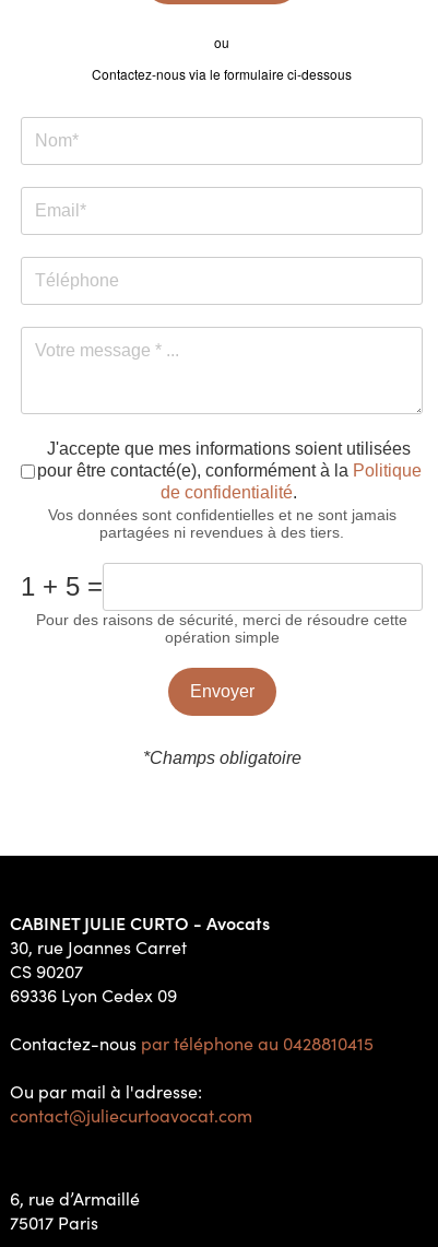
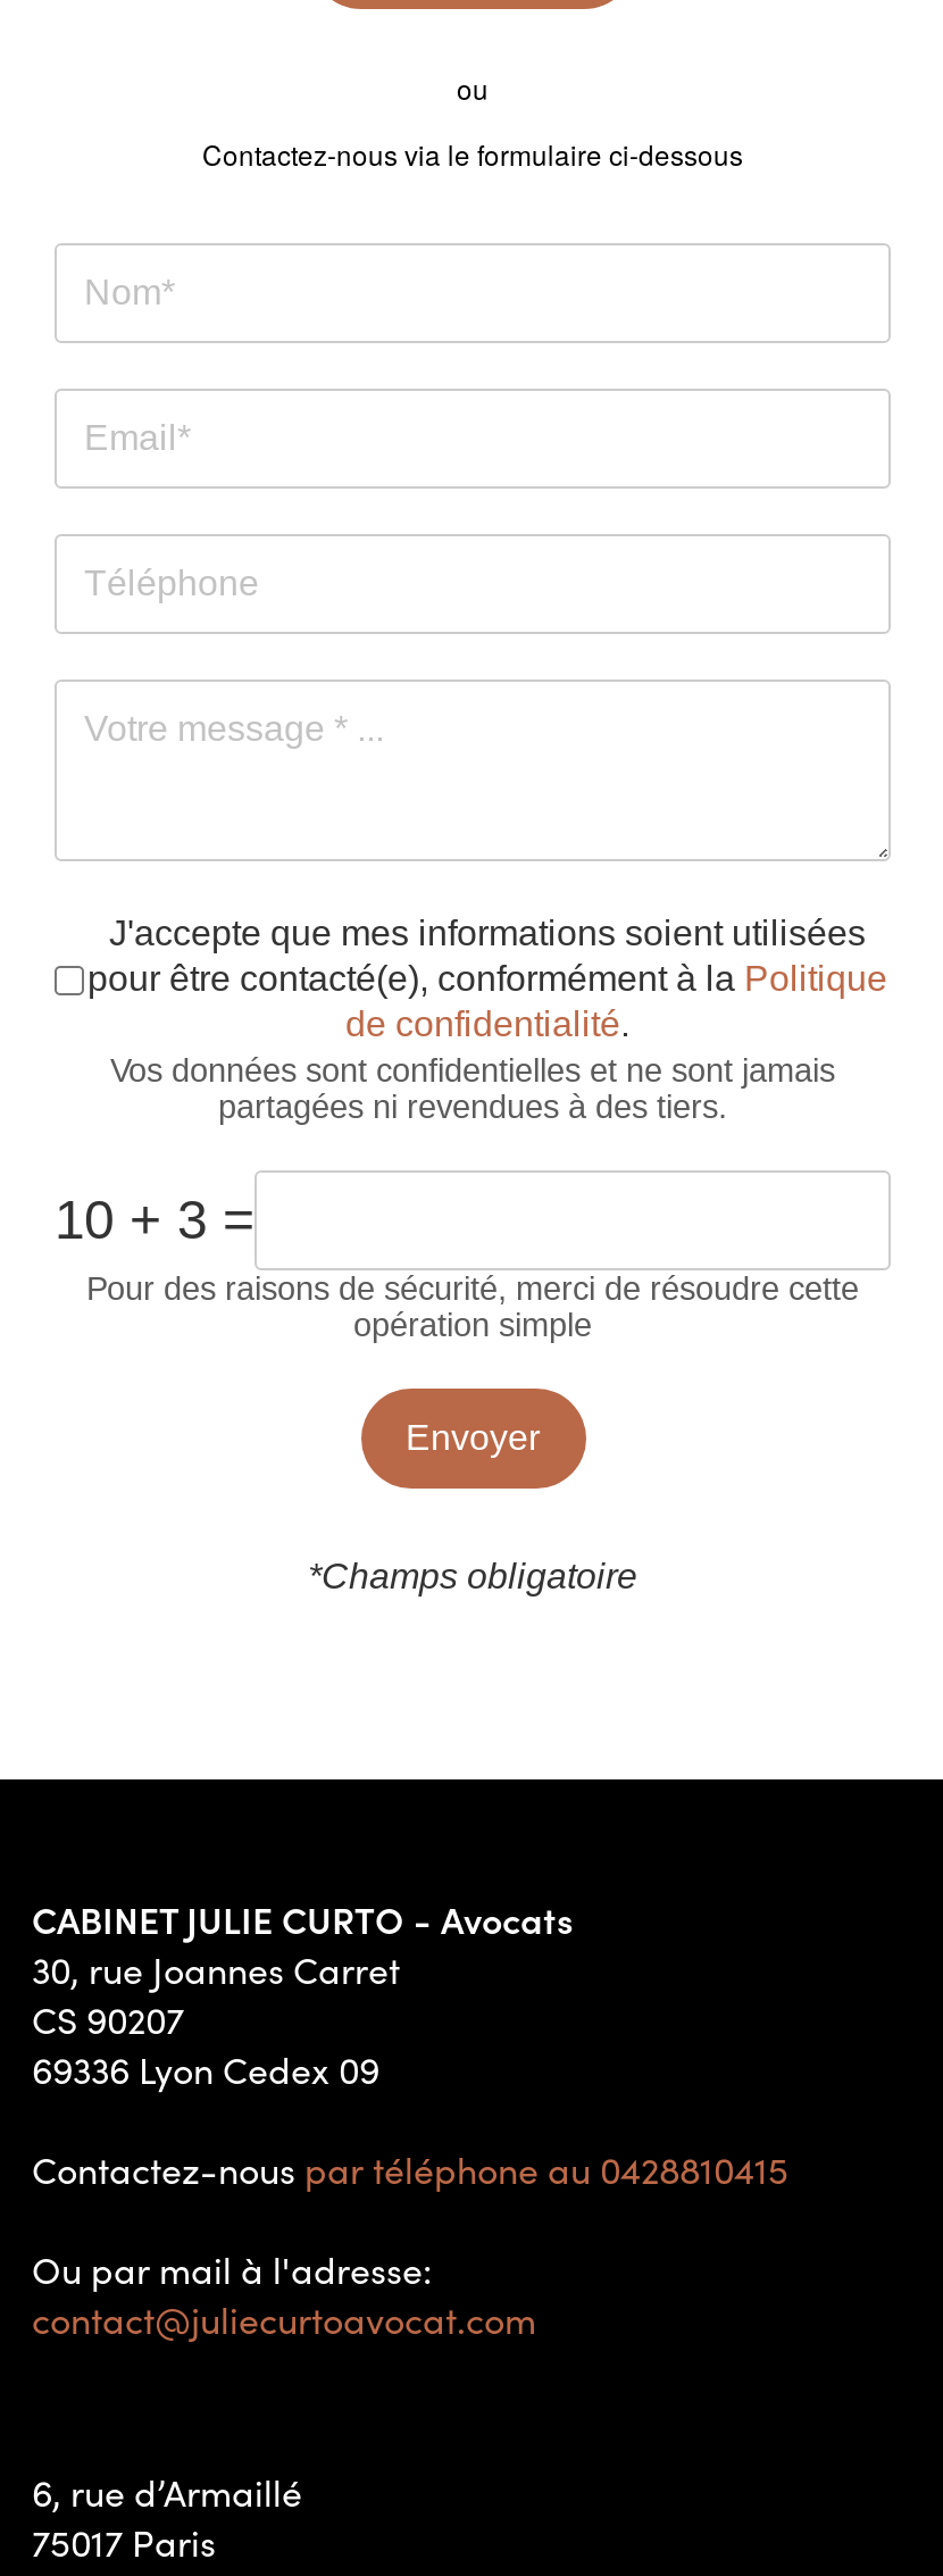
- 1 + 5 =
+ 10 + 3 =
